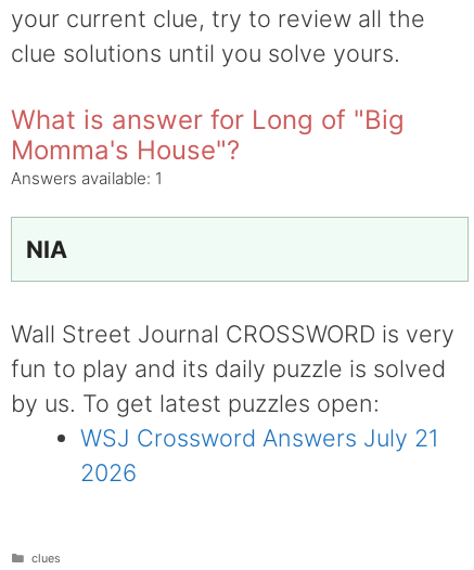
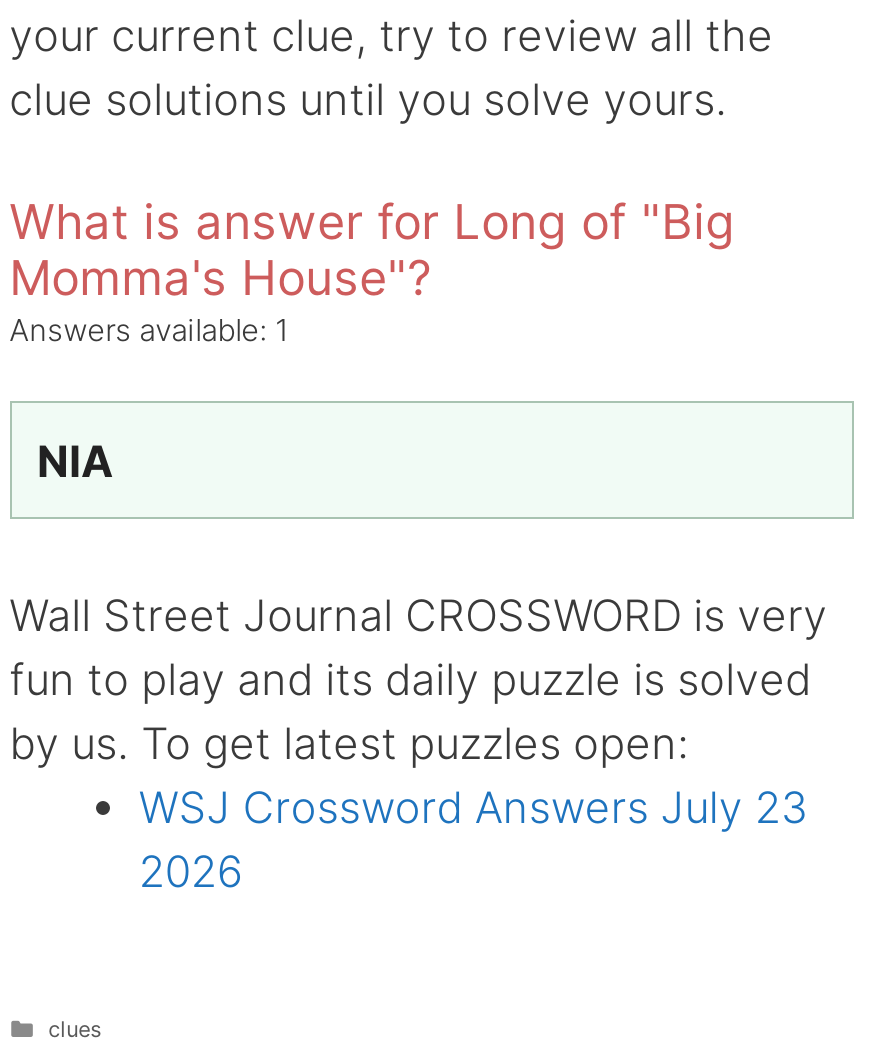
- WSJ Crossword Answers July 21
+ WSJ Crossword Answers July 23
